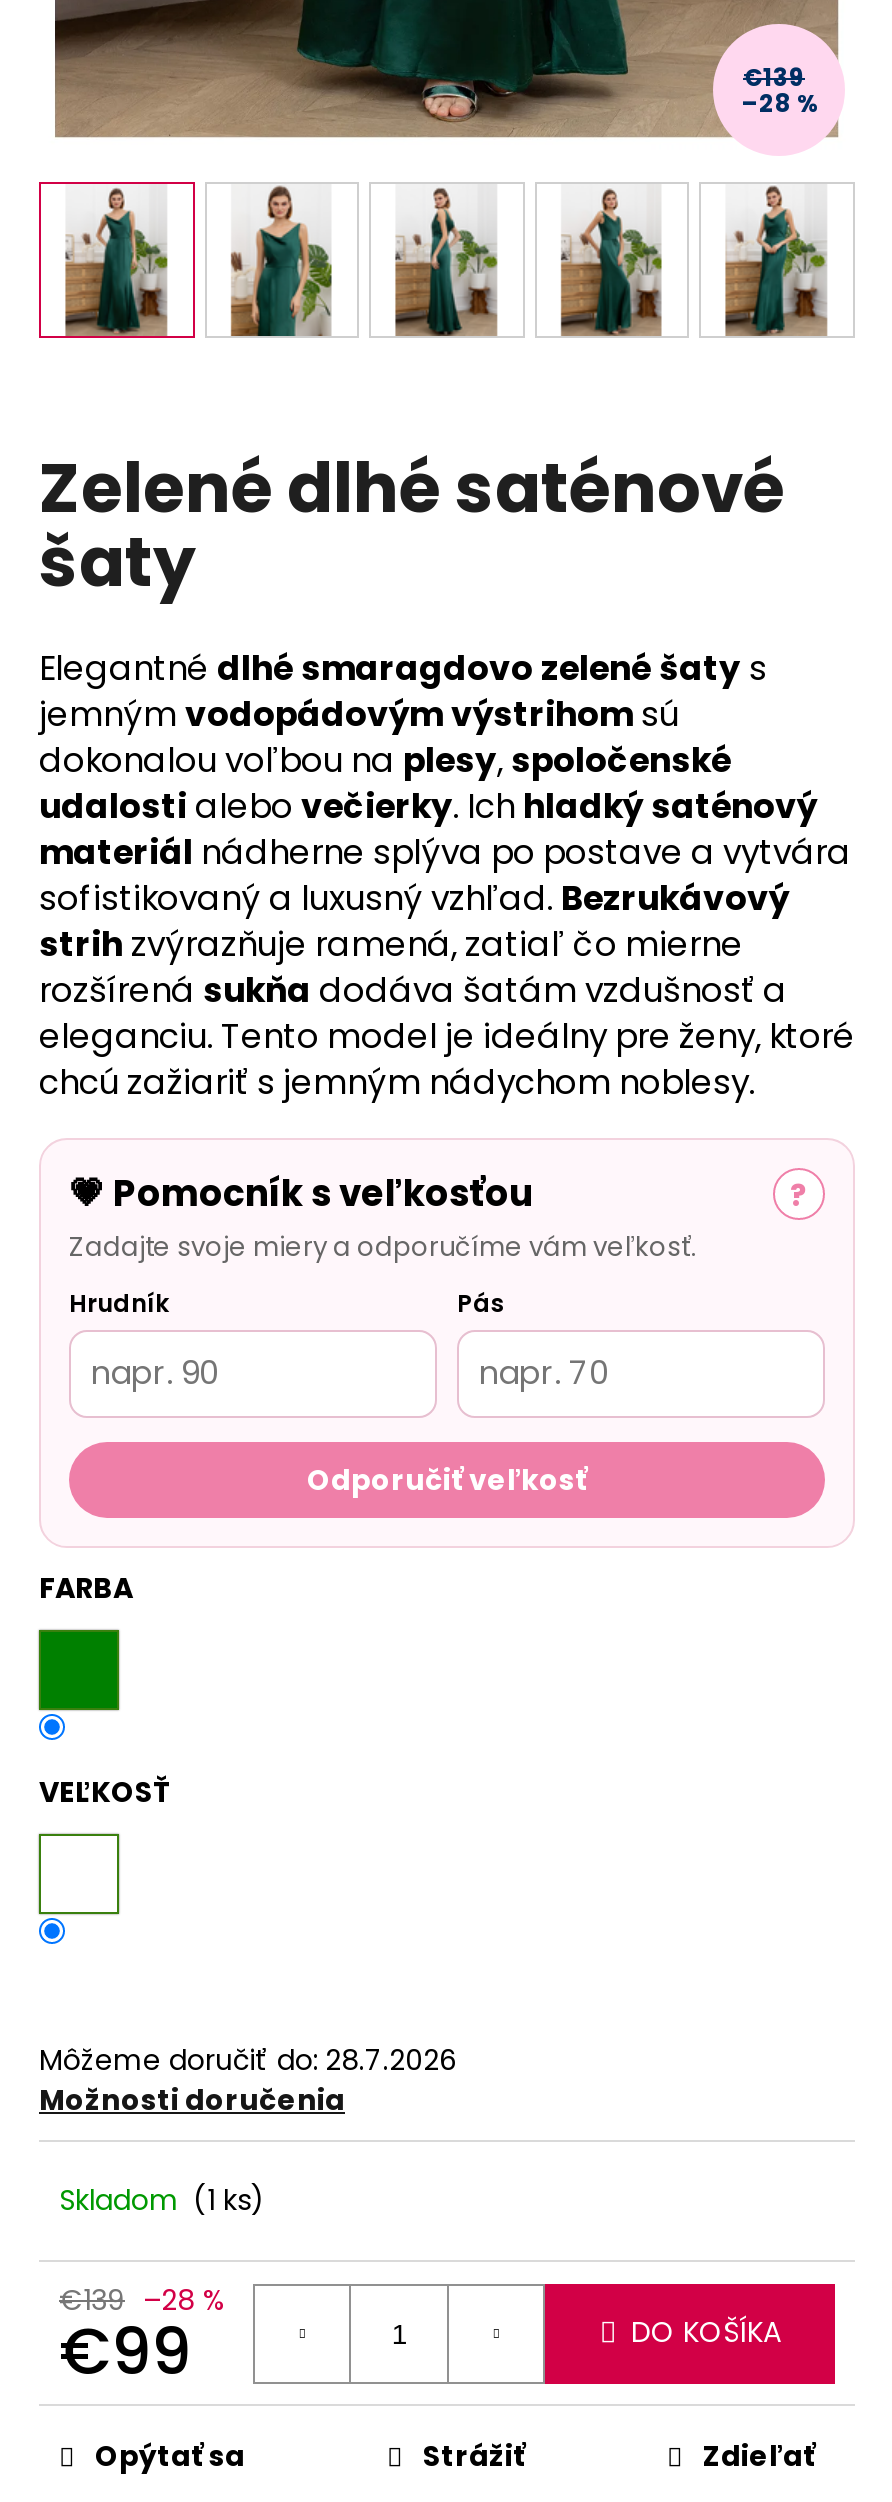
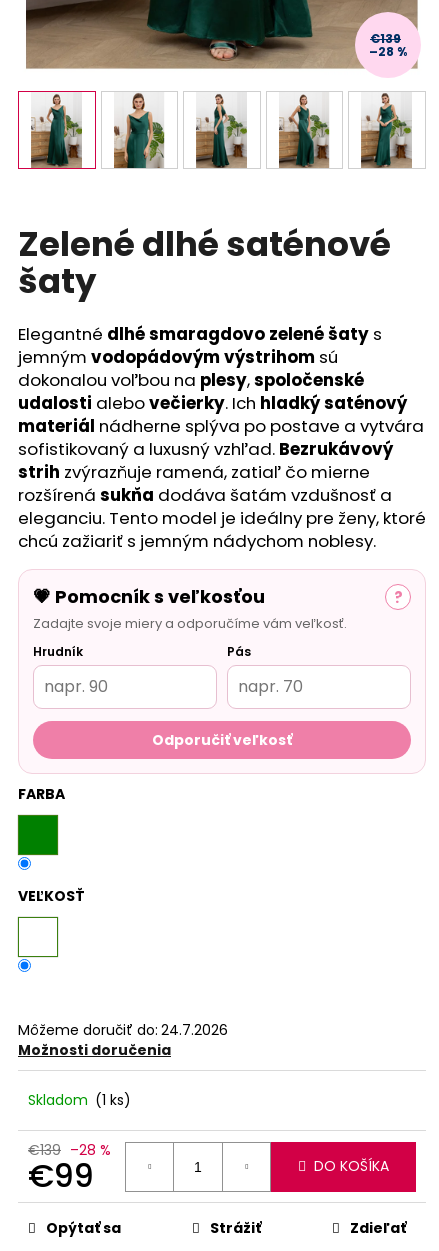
- Môžeme doručiť do: 28.7.2026
+ Môžeme doručiť do: 24.7.2026
